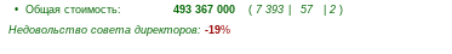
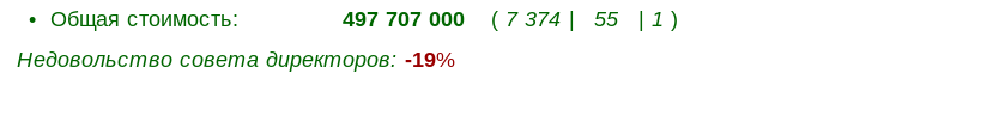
- 493 367 000
+ 497 707 000

- (7 393
+ (7 374

- 57
+ 55

- 2 )
+ 1 )
